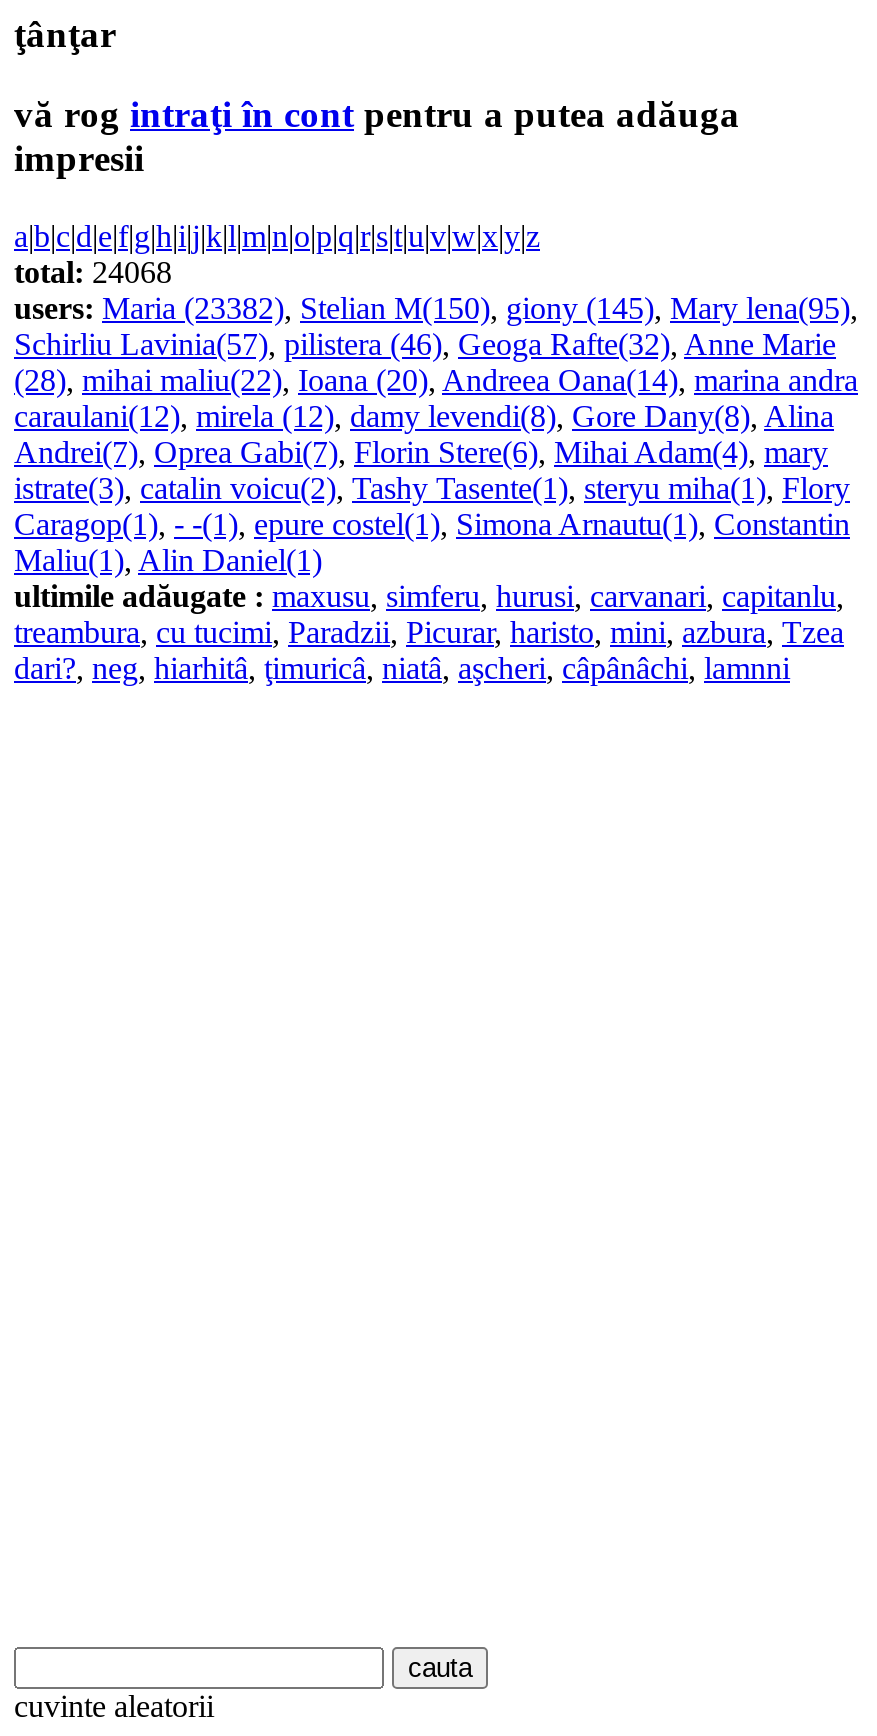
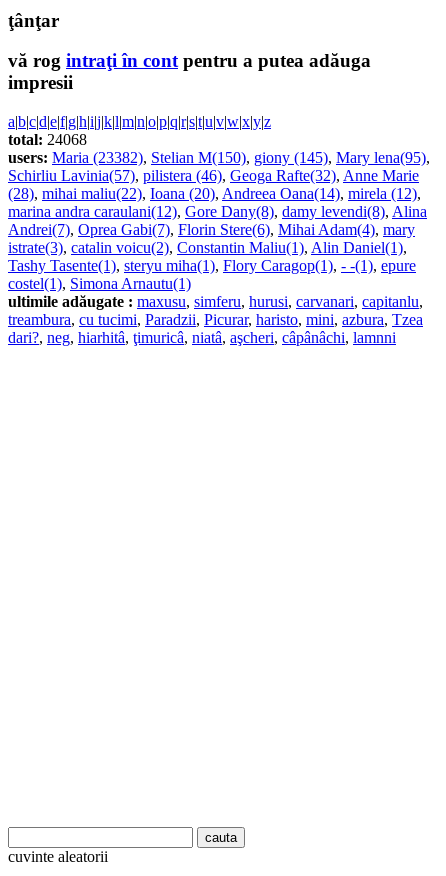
- (28), mihai maliu(22), Ioana (20), Andreea Oana(14), marina andra
+ (28), mihai maliu(22), Ioana (20), Andreea Oana(14), mirela (12),

- caraulani(12), mirela (12), damy levendi(8), Gore Dany(8), Alina
+ marina andra caraulani(12), Gore Dany(8), damy levendi(8), Alina

- istrate(3), catalin voicu(2), Tashy Tasente(1), steryu miha(1), Flory
- Caragop(1), - -(1), epure costel(1), Simona Arnautu(1), Constantin
- Maliu(1), Alin Daniel(1)
+ istrate(3), catalin voicu(2), Constantin Maliu(1), Alin Daniel(1),
+ Tashy Tasente(1), steryu miha(1), Flory Caragop(1), - -(1), epure
+ costel(1), Simona Arnautu(1)
